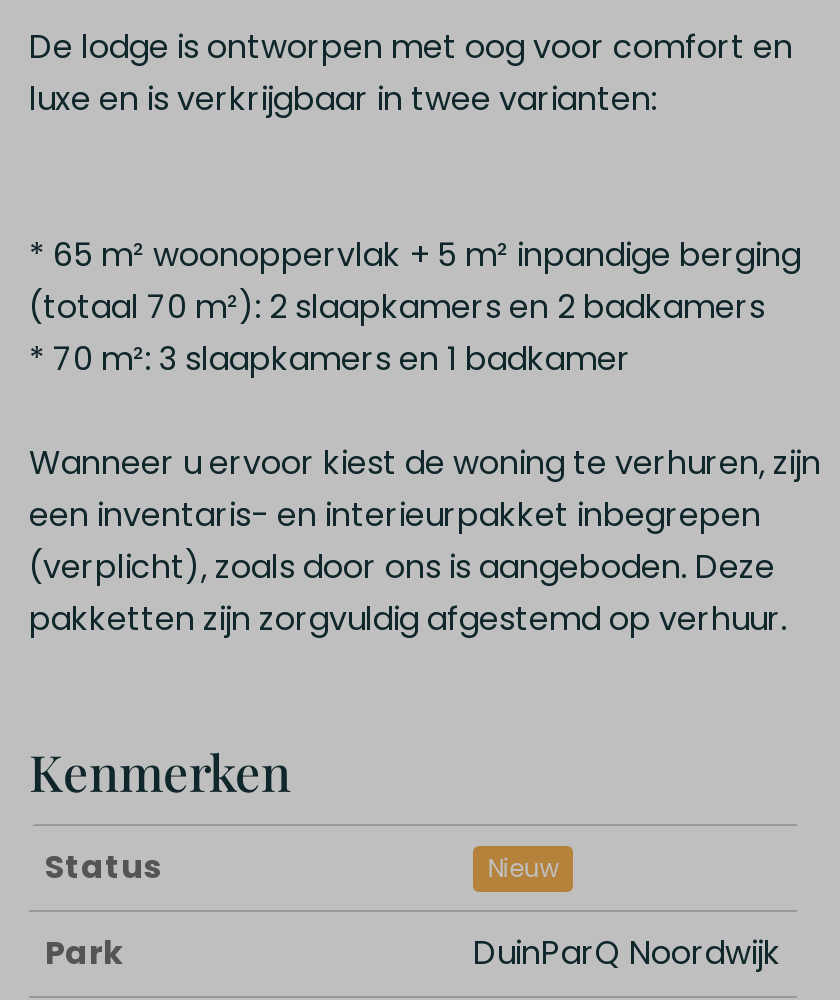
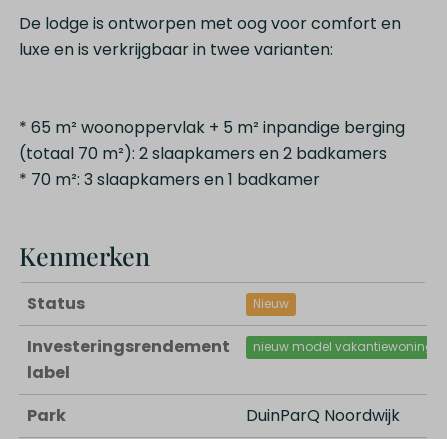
- Wanneer u ervoor kiest de woning te verhuren, zijn
- een inventaris- en interieurpakket inbegrepen
- (verplicht), zoals door ons is aangeboden. Deze
- pakketten zijn zorgvuldig afgestemd op verhuur.

moved up: Kenmerken | Status | Nieuw

+ Investeringsrendement
+ label

+ nieuw model vakantiewoning
